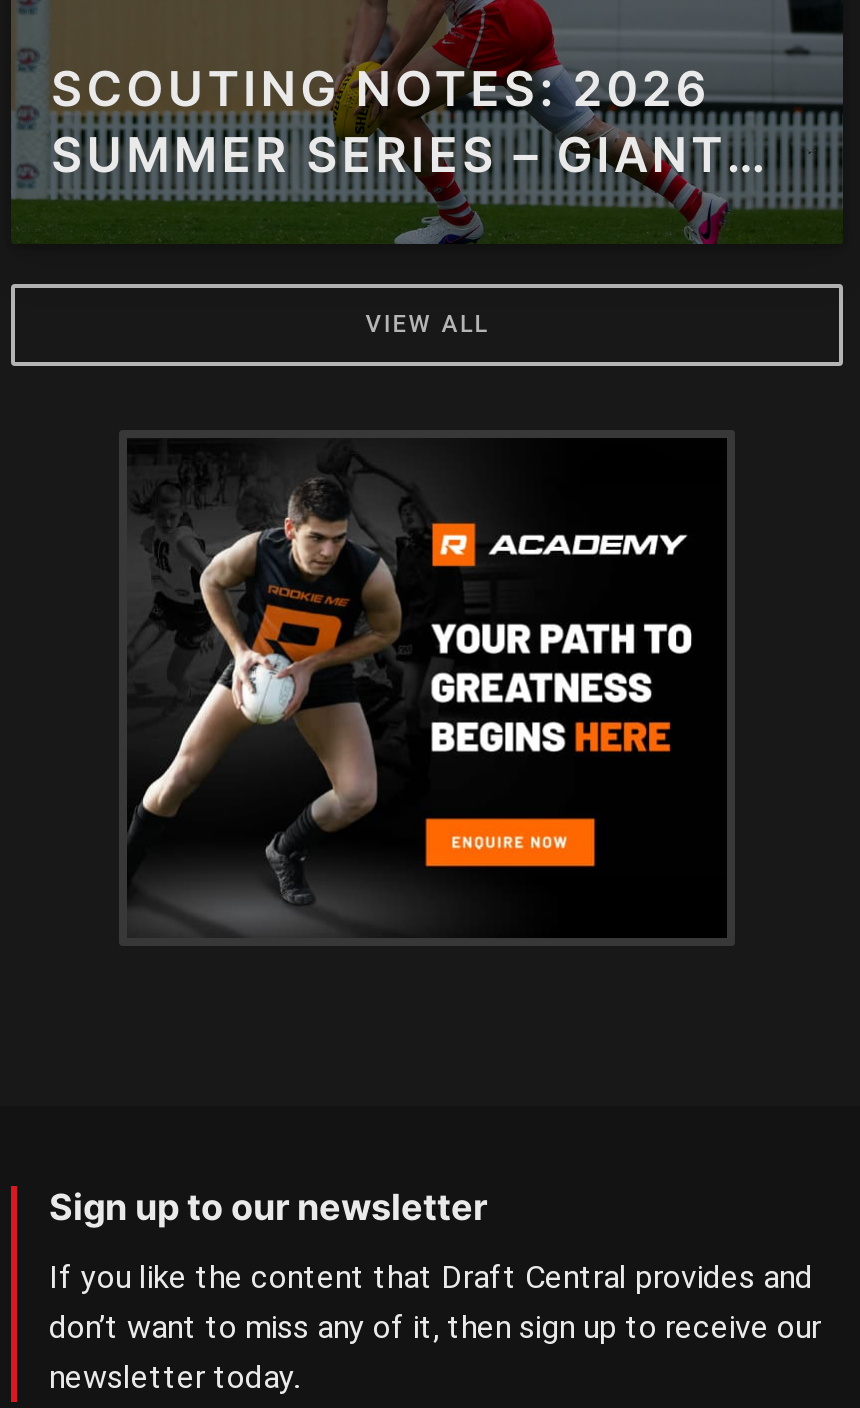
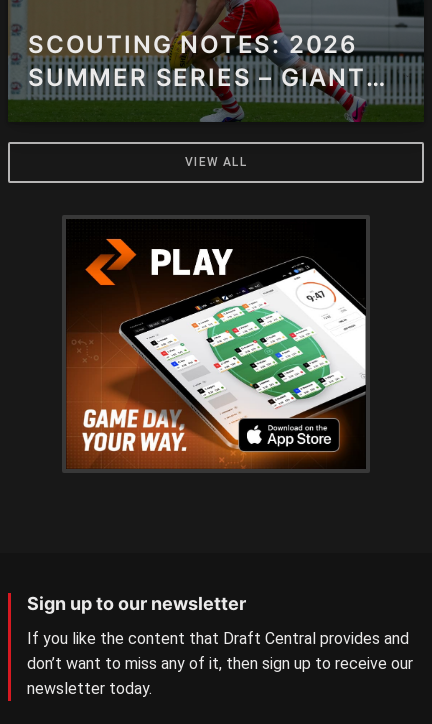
- [image]
+ [image]
